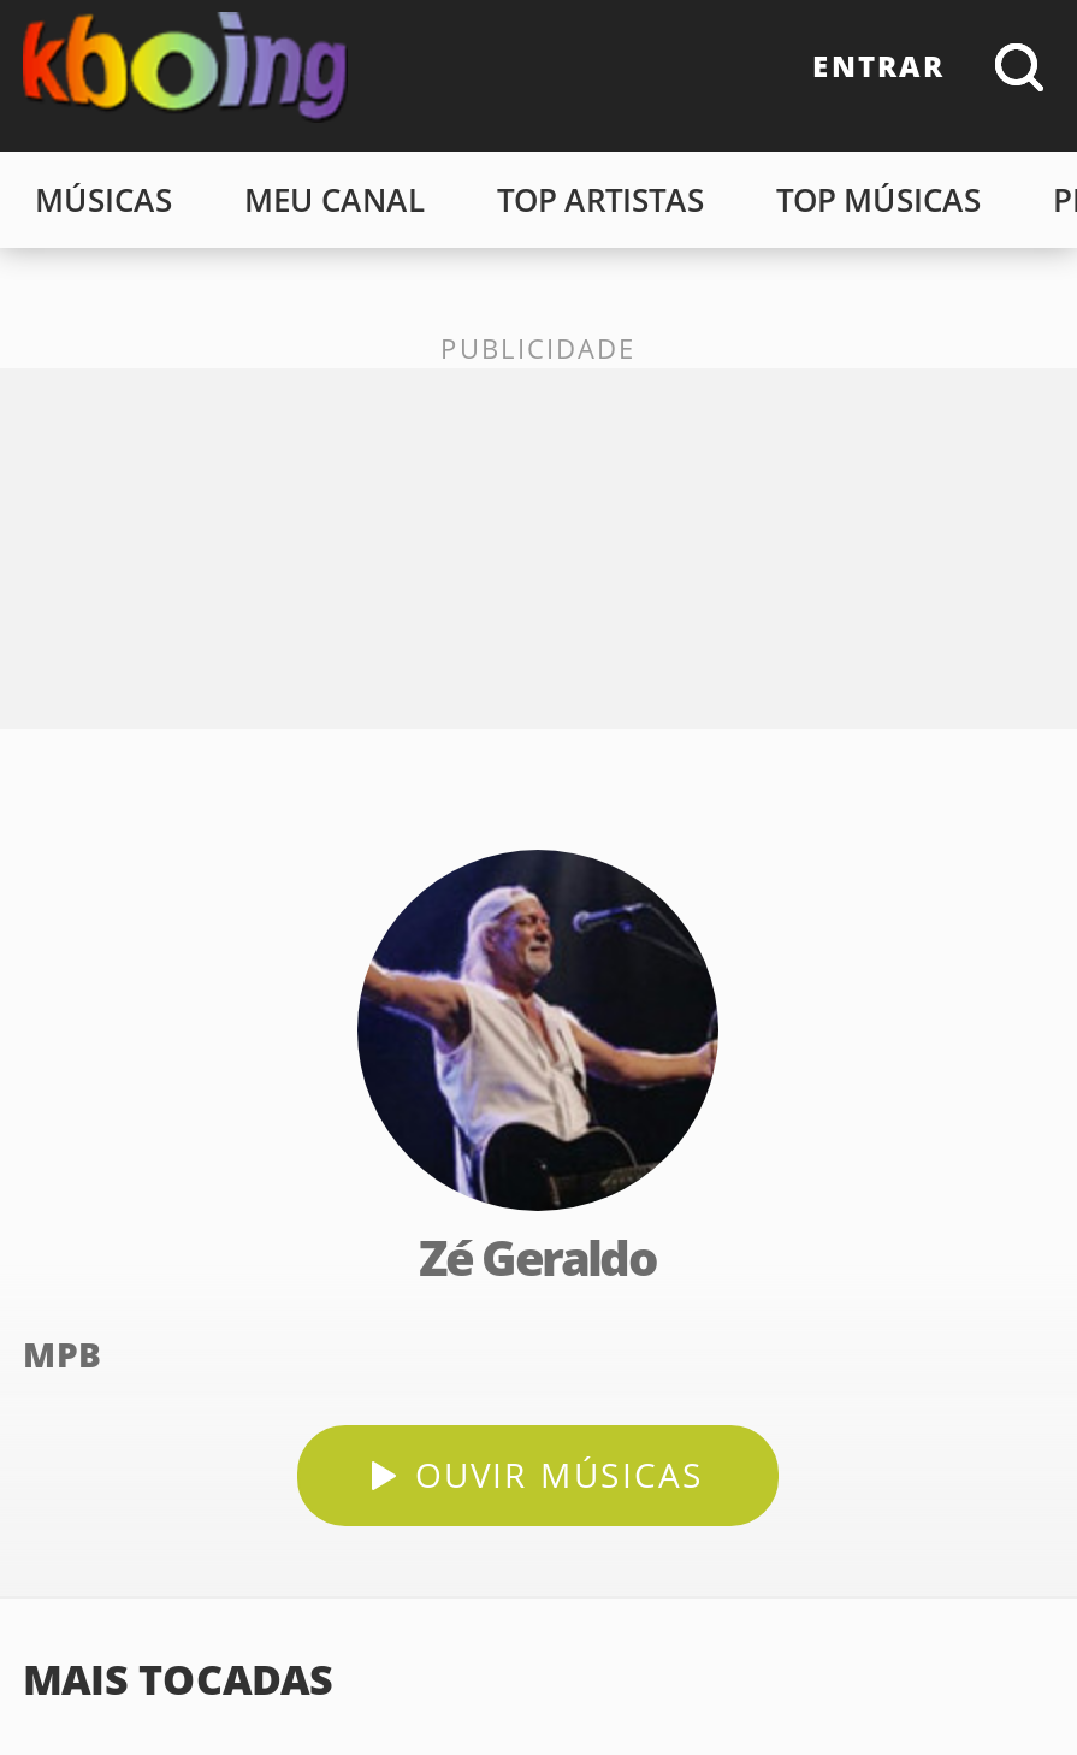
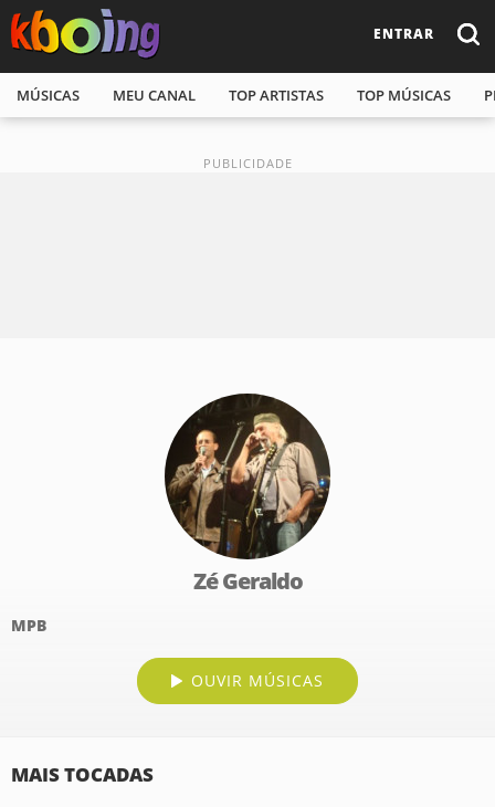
- [image]
+ [image]
